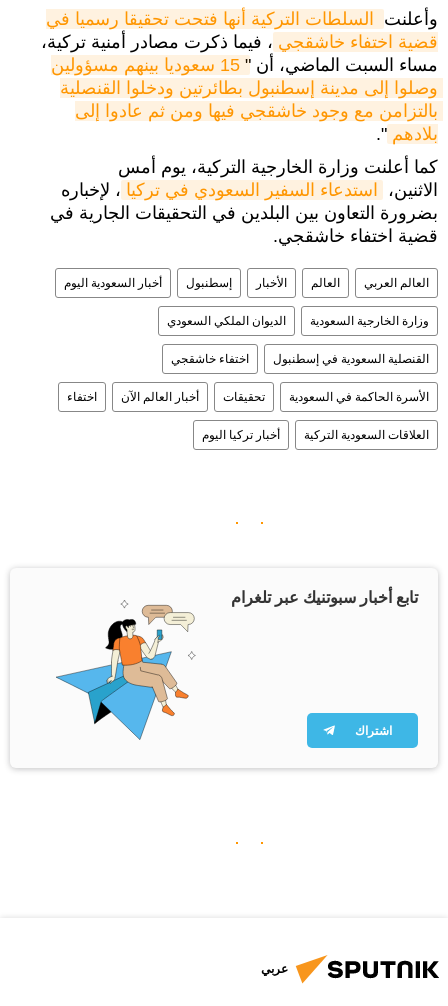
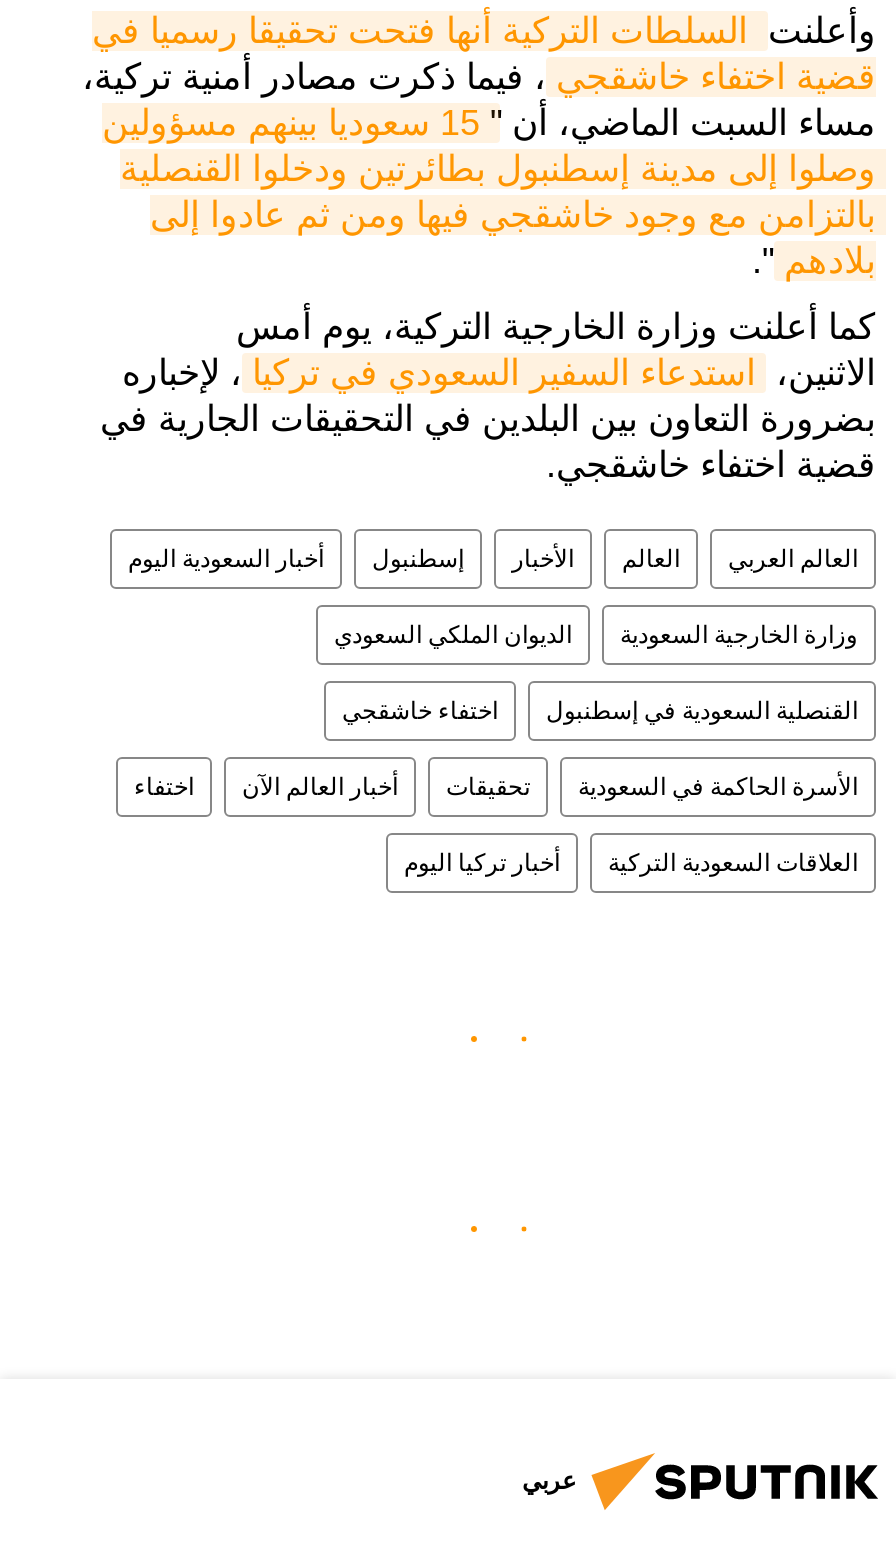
- [image]
- تابع أخبار سبوتنيك عبر تلغرام

- اشتراك
